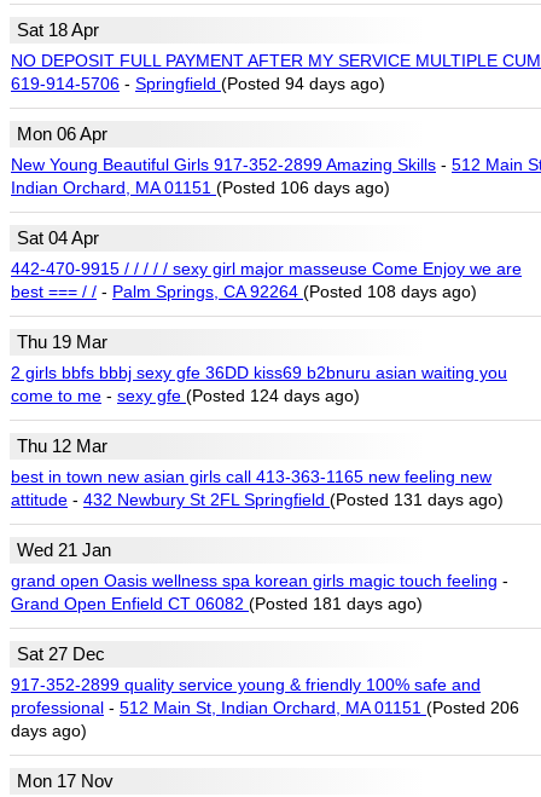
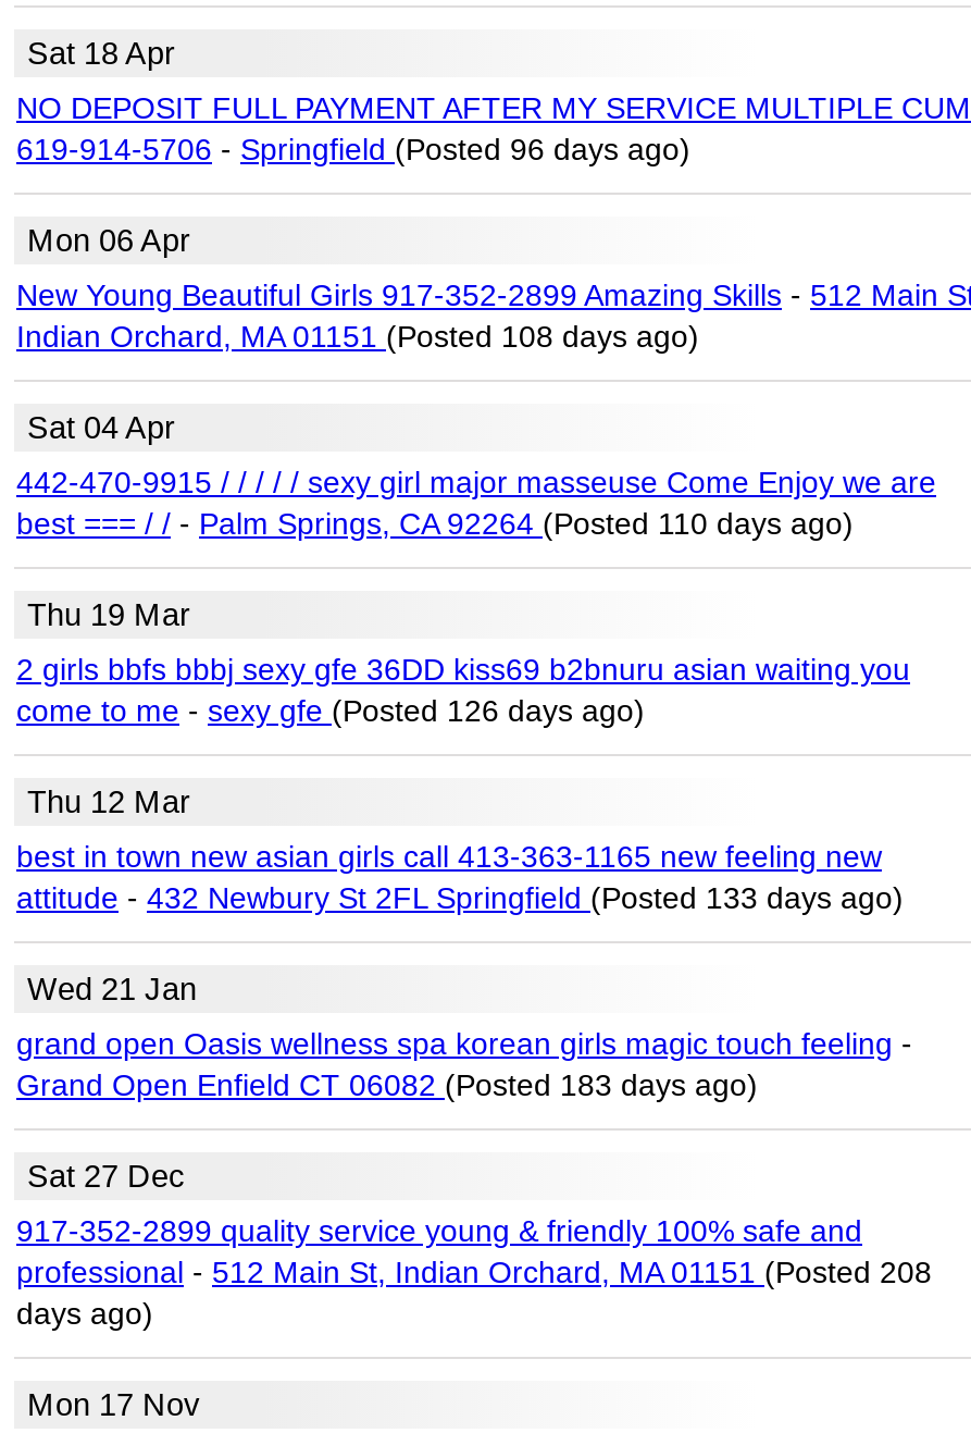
- 619-914-5706 - Springfield (Posted 94 days ago)
+ 619-914-5706 - Springfield (Posted 96 days ago)

- Indian Orchard, MA 01151 (Posted 106 days ago)
+ Indian Orchard, MA 01151 (Posted 108 days ago)

- best === / / - Palm Springs, CA 92264 (Posted 108 days ago)
+ best === / / - Palm Springs, CA 92264 (Posted 110 days ago)

- come to me - sexy gfe (Posted 124 days ago)
+ come to me - sexy gfe (Posted 126 days ago)

- attitude - 432 Newbury St 2FL Springfield (Posted 131 days ago)
+ attitude - 432 Newbury St 2FL Springfield (Posted 133 days ago)

- Grand Open Enfield CT 06082 (Posted 181 days ago)
+ Grand Open Enfield CT 06082 (Posted 183 days ago)

- professional - 512 Main St, Indian Orchard, MA 01151 (Posted 206
+ professional - 512 Main St, Indian Orchard, MA 01151 (Posted 208
